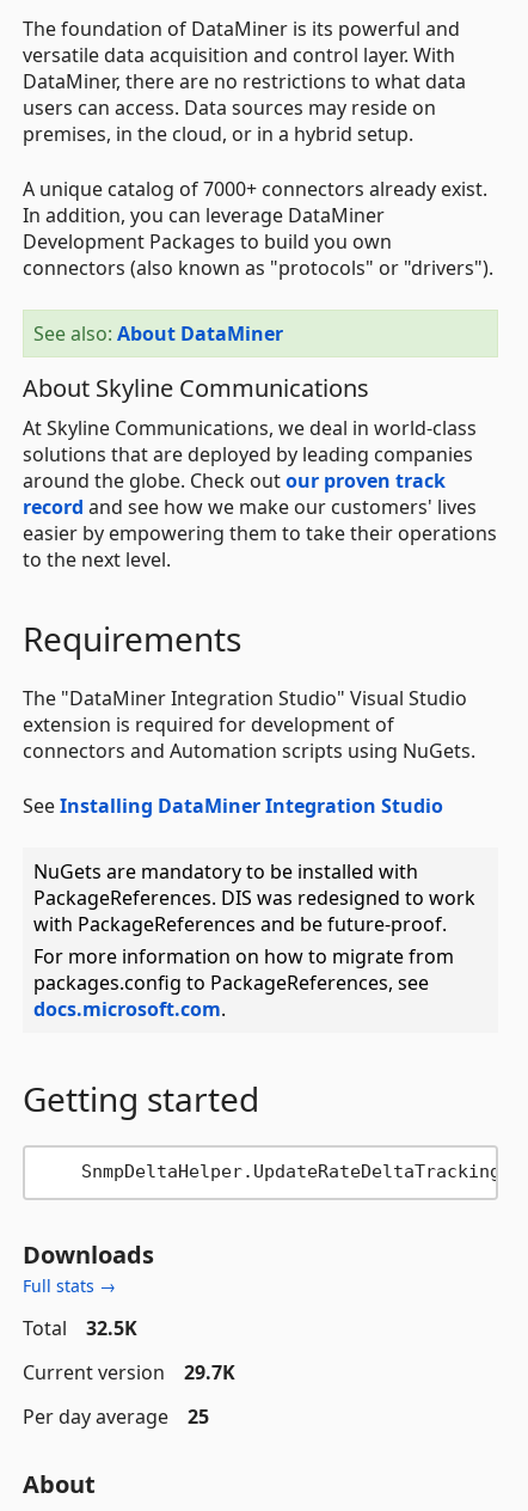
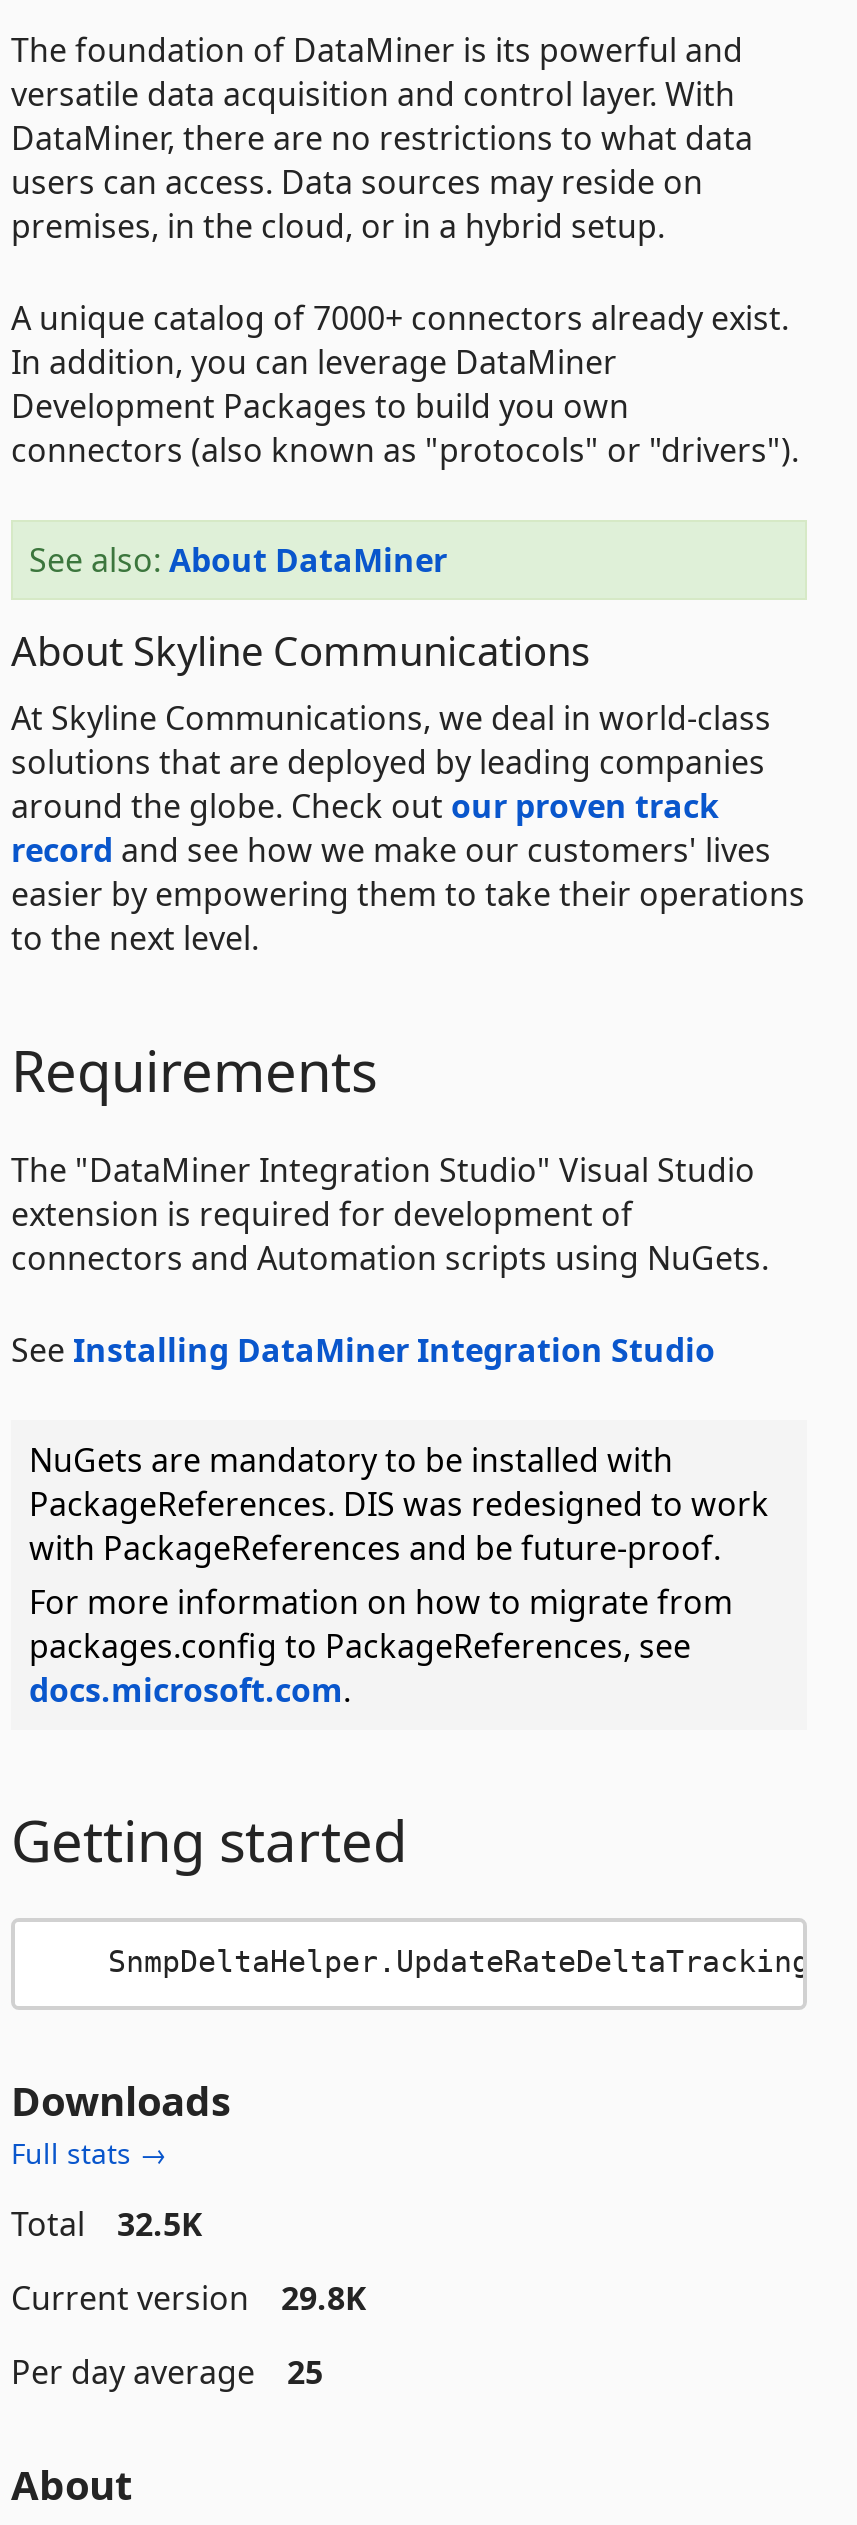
- Current version 29.7K
+ Current version 29.8K
